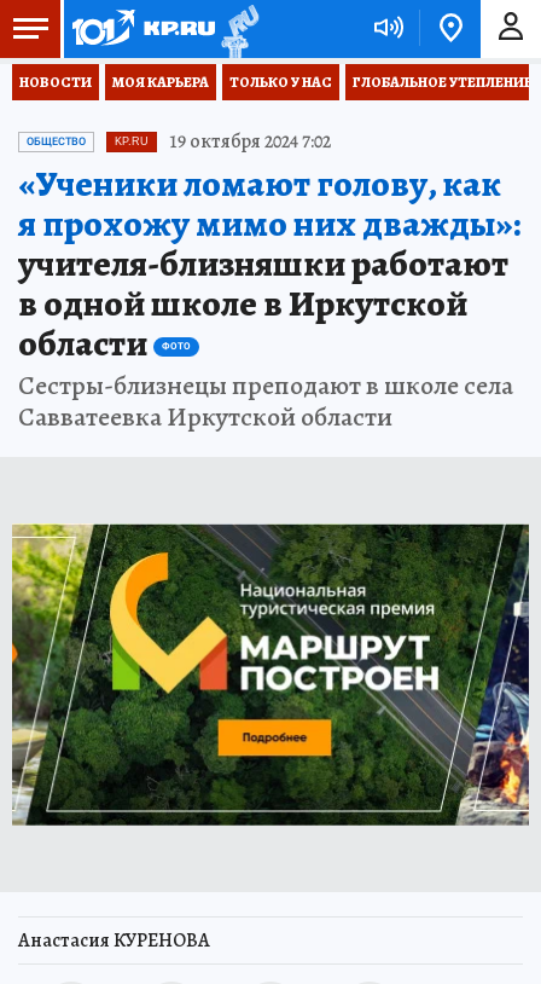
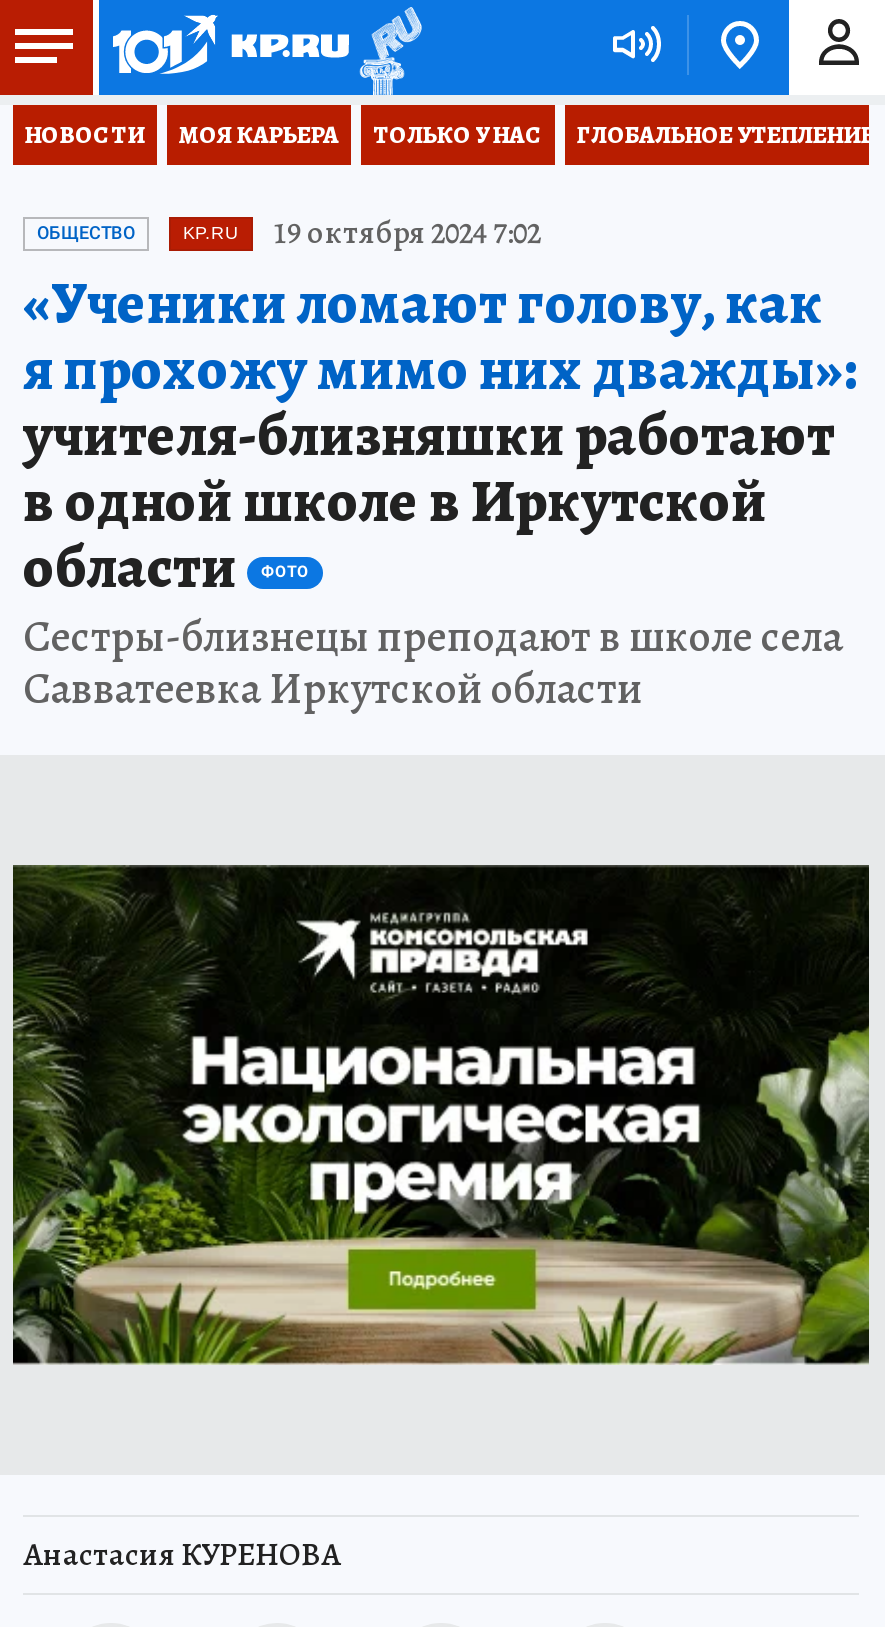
- [image]
+ [image]
